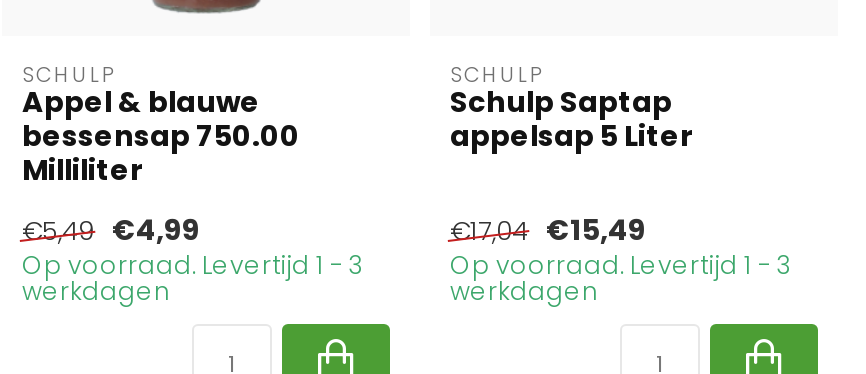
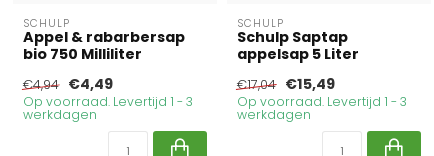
- Appel & blauwe
- bessensap 750.00
- Milliliter
+ Appel & rabarbersap
+ bio 750 Milliliter

- €5,49 €4,99
+ €4,94 €4,49
